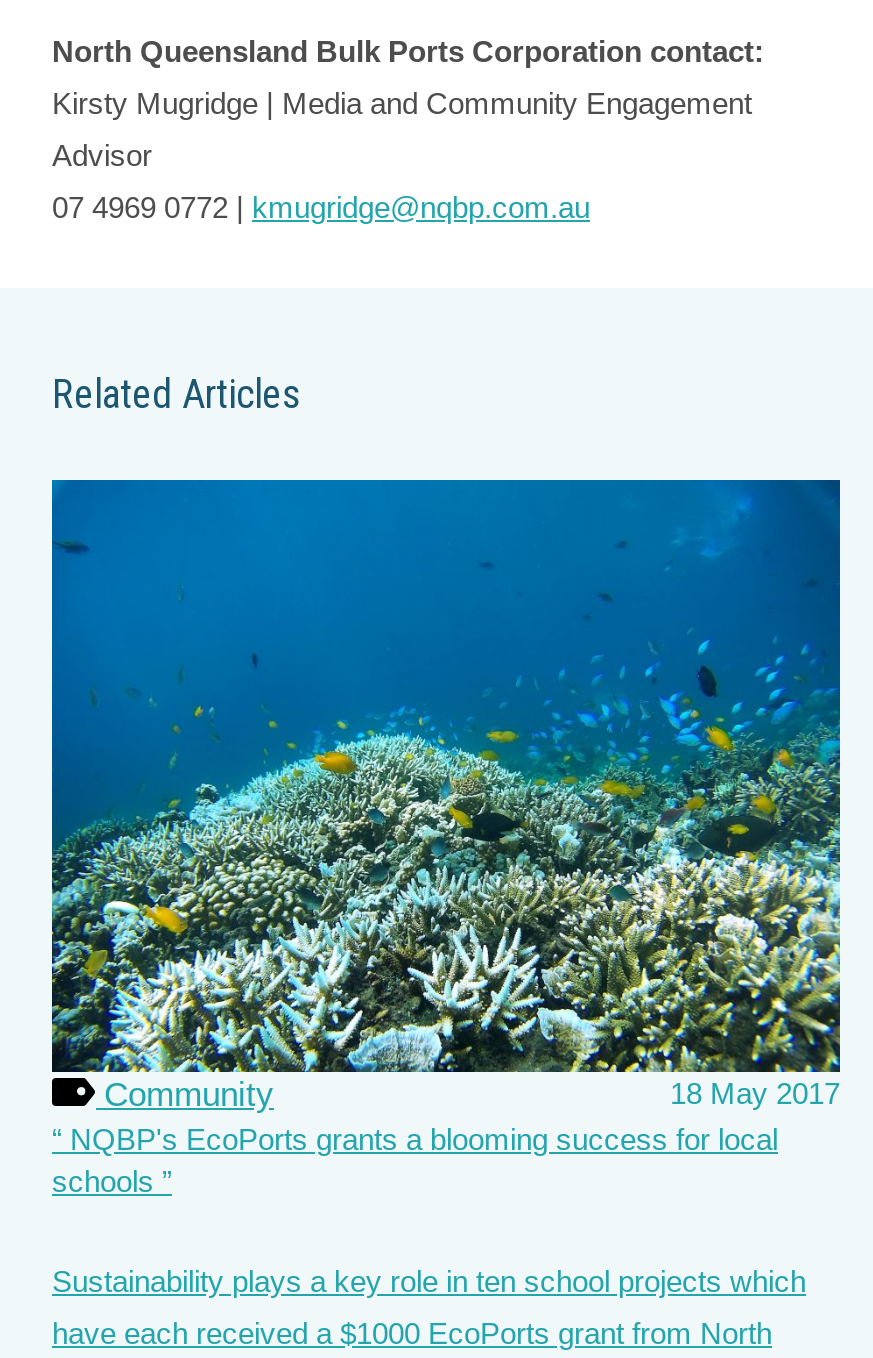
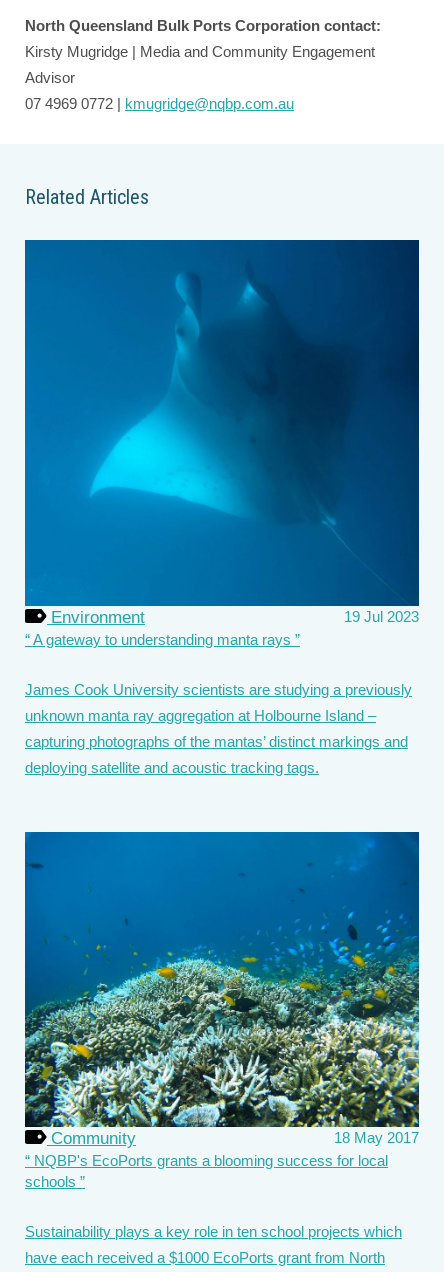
+ [image]
+ Environment
+ 19 Jul 2023
+ A gateway to understanding manta rays
+ James Cook University scientists are studying a previously
+ unknown manta ray aggregation at Holbourne Island –
+ capturing photographs of the mantas’ distinct markings and
+ deploying satellite and acoustic tracking tags.
